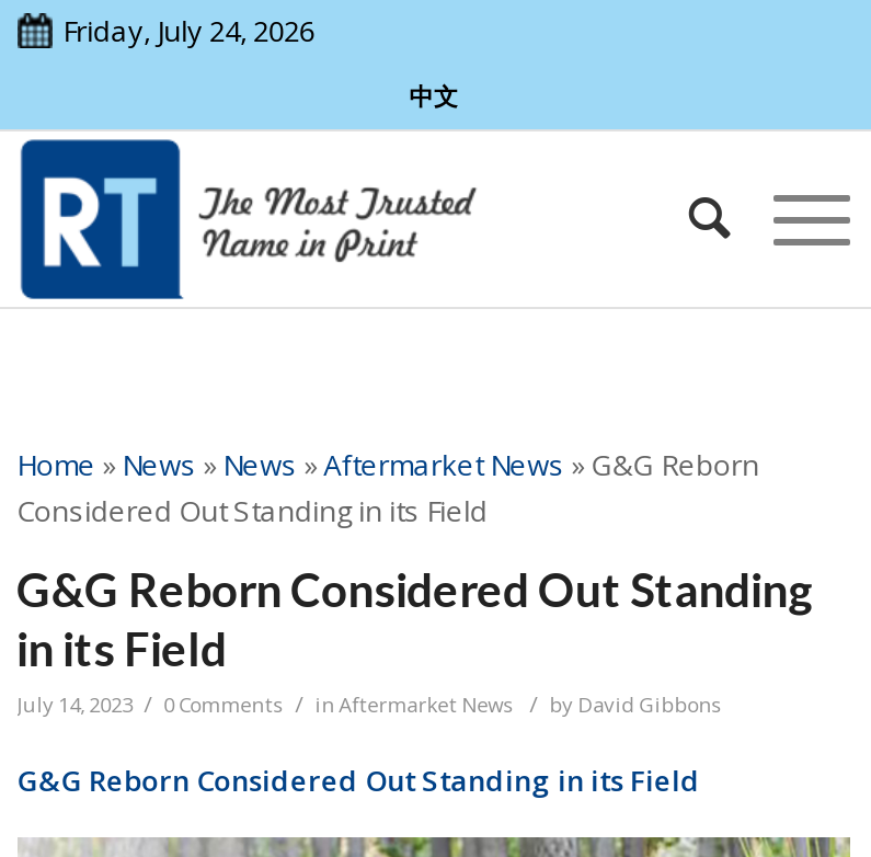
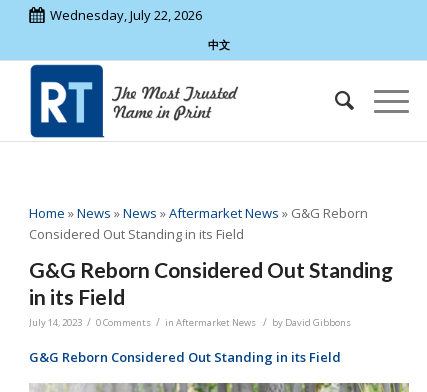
- Friday, July 24, 2026
+ Wednesday, July 22, 2026
